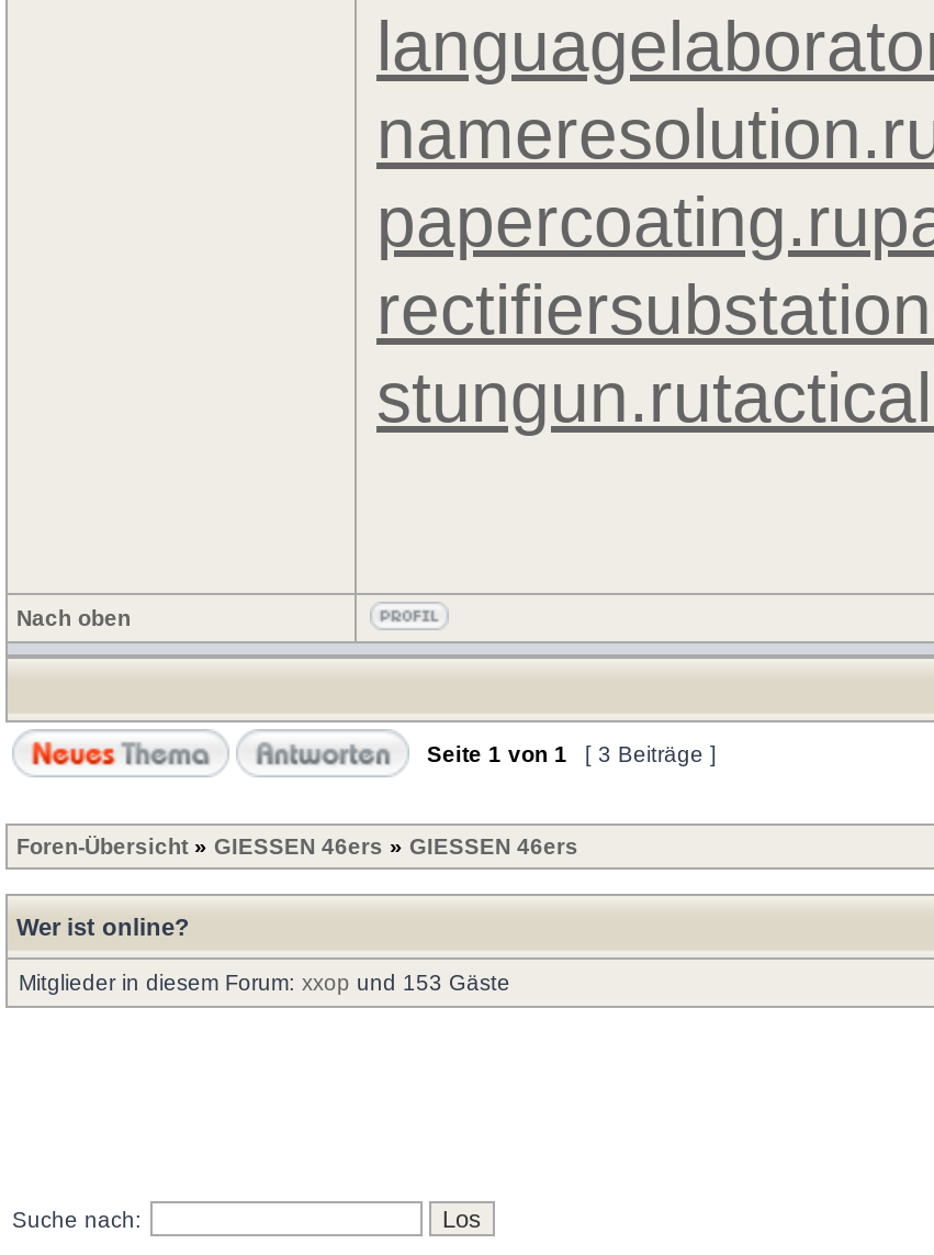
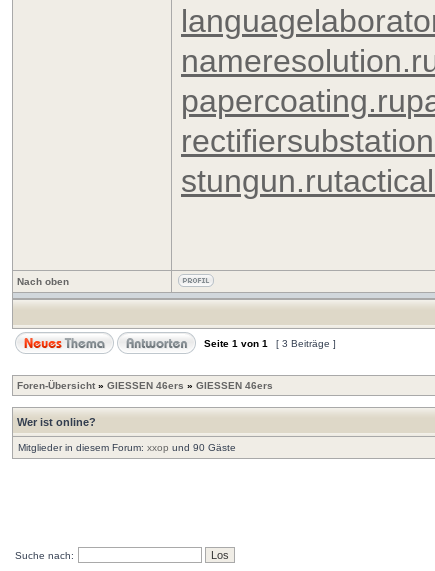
- Mitglieder in diesem Forum: xxop und 153 Gäste
+ Mitglieder in diesem Forum: xxop und 90 Gäste
